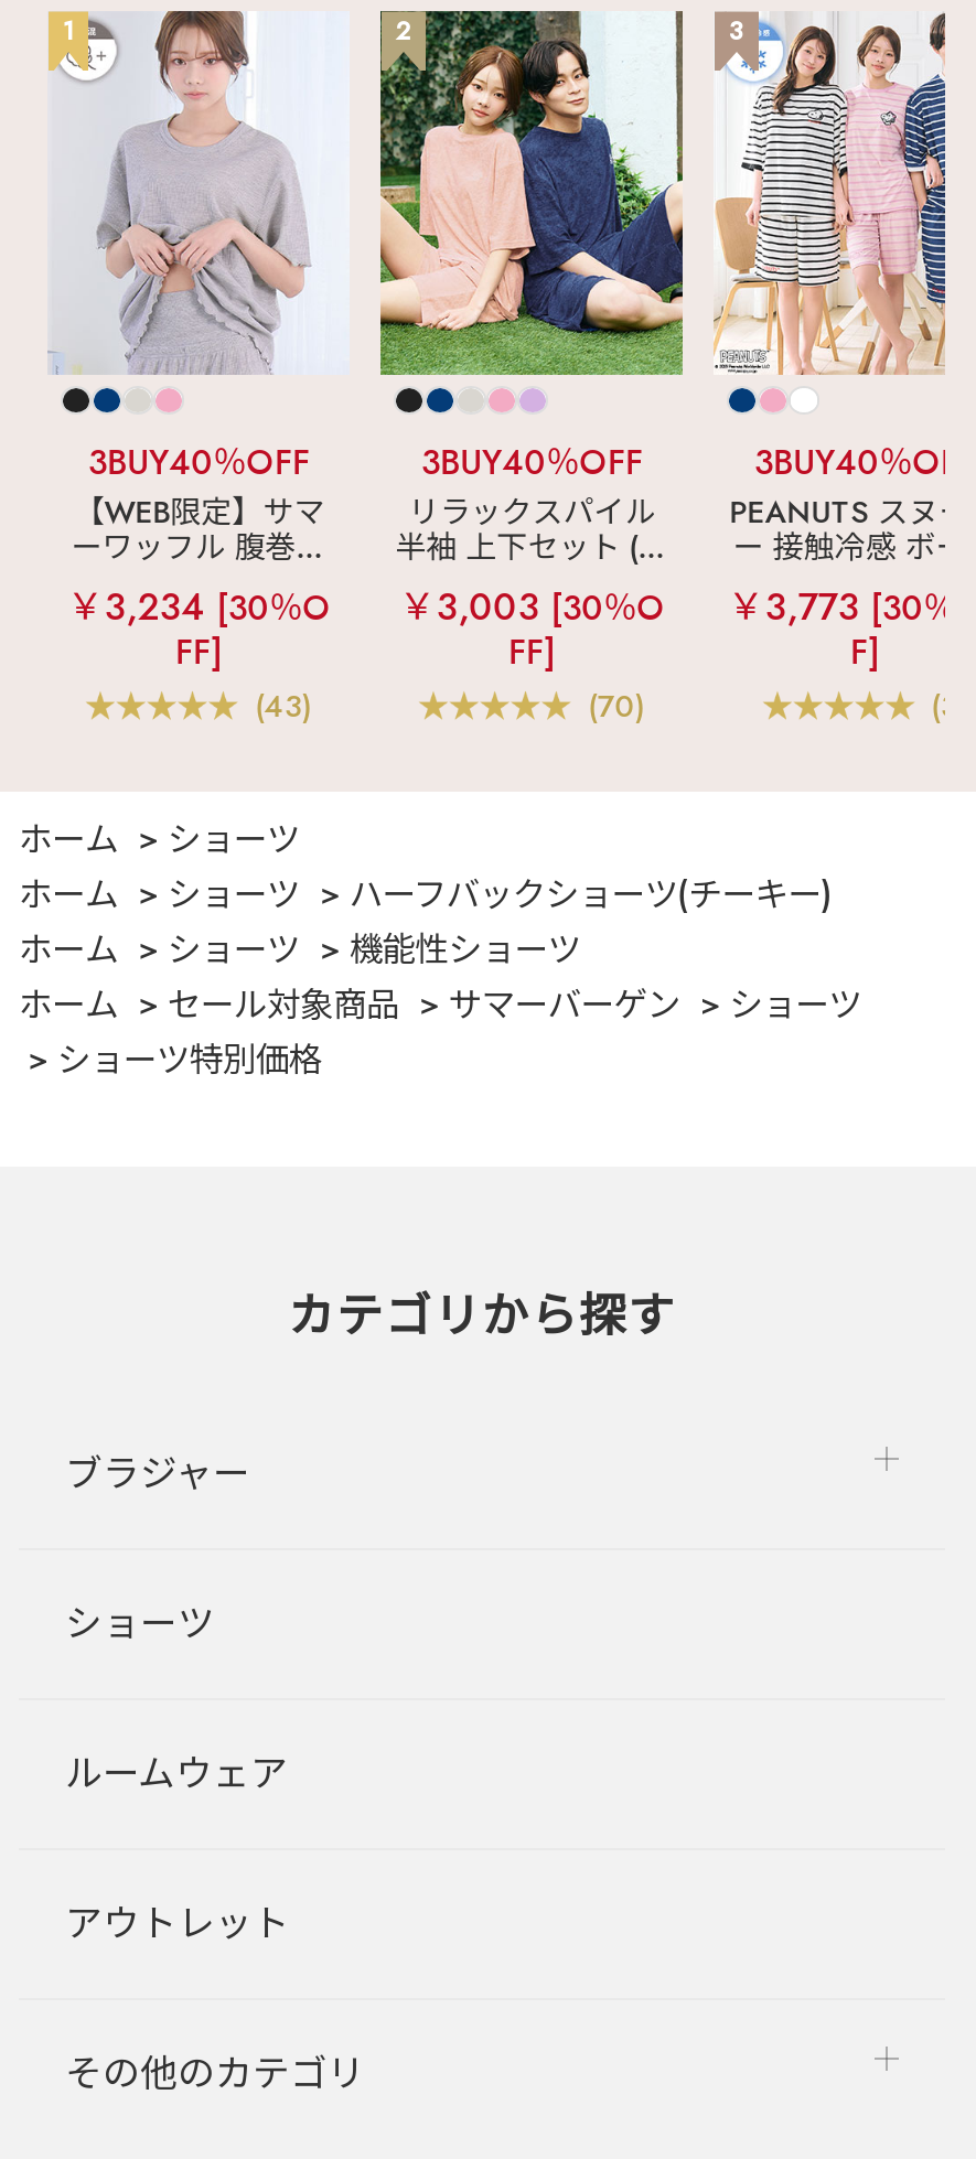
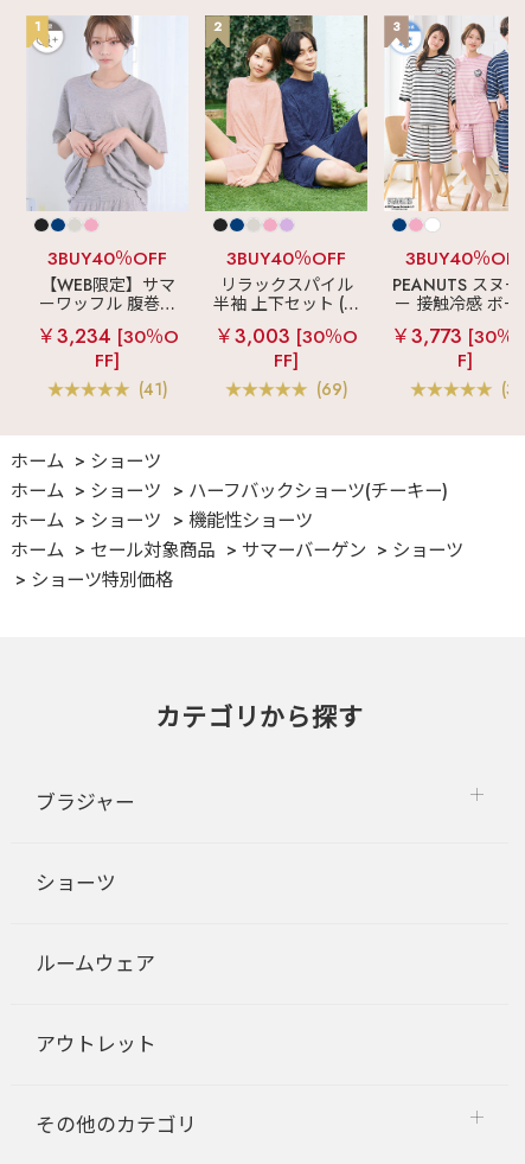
- (43)
+ (41)

- (70)
+ (69)
